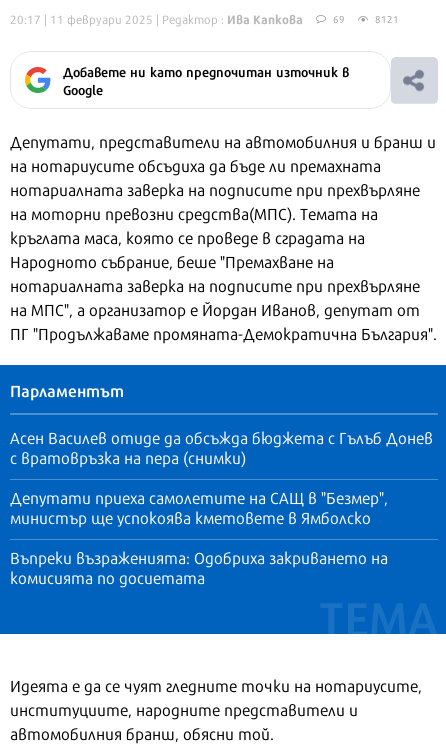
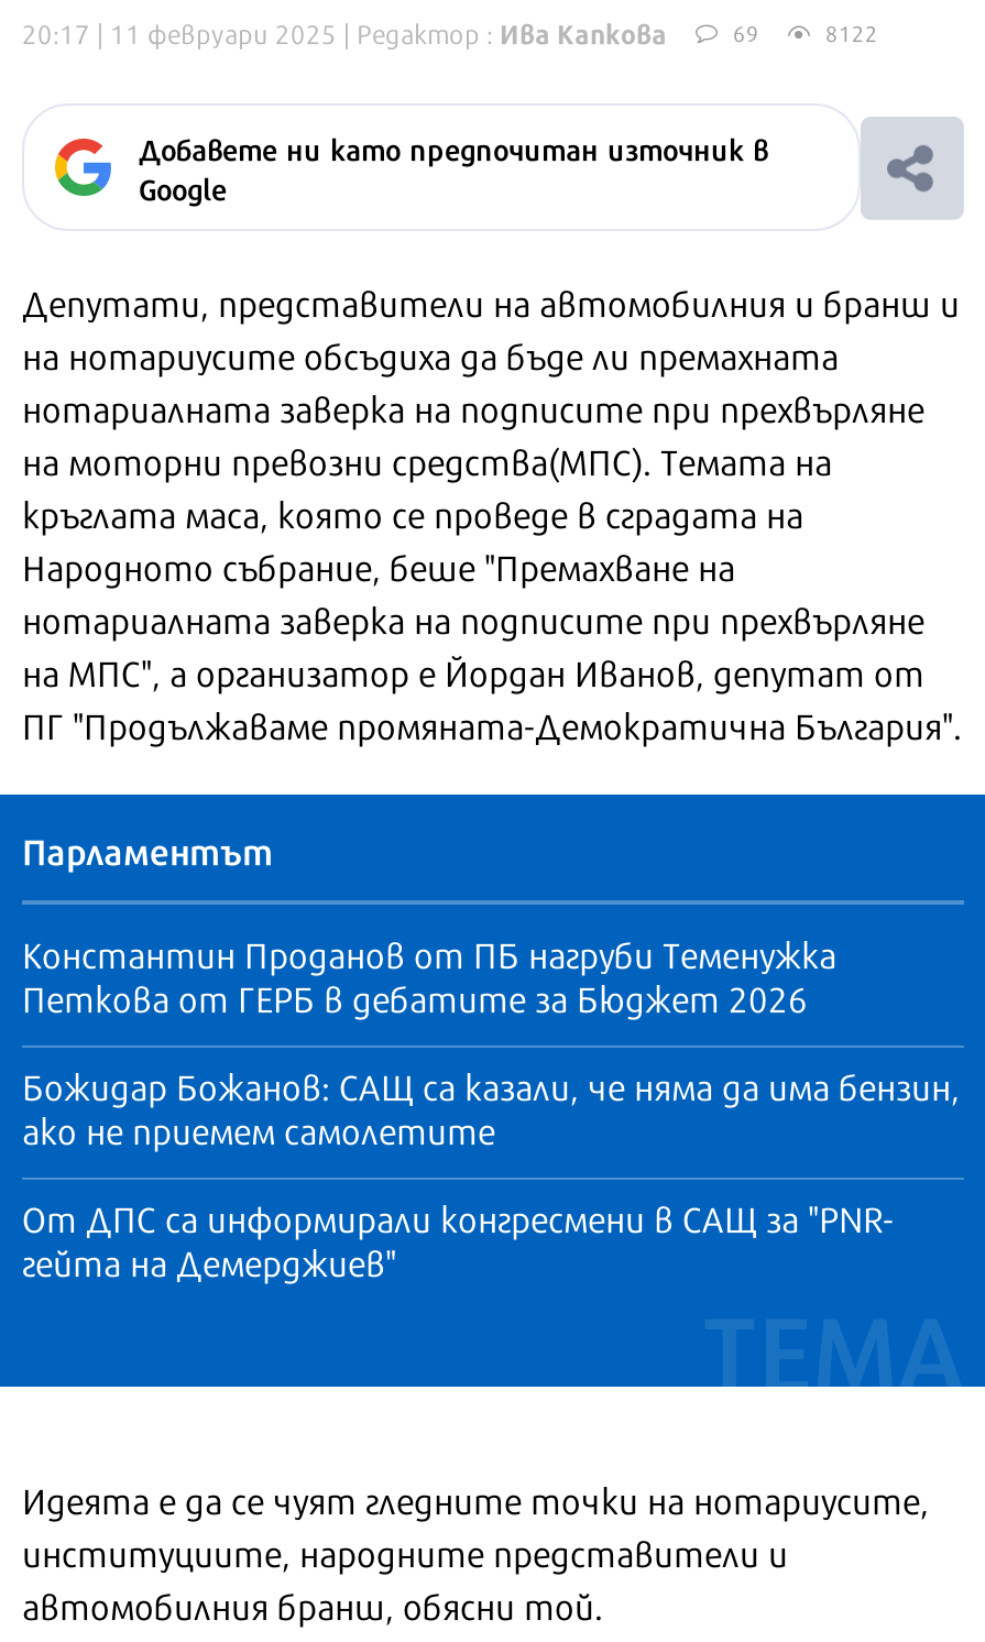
- 8121
+ 8122

- Асен Василев отиде да обсъжда бюджета с Гълъб Донев
- с вратовръзка на пера (снимки)
+ Константин Проданов от ПБ нагруби Теменужка
+ Петкова от ГЕРБ в дебатите за Бюджет 2026

- Депутати приеха самолетите на САЩ в "Безмер",
- министър ще успокоява кметовете в Ямболско
+ Божидар Божанов: САЩ са казали, че няма да има бензин,
+ ако не приемем самолетите

- Въпреки възраженията: Одобриха закриването на
- комисията по досиетата
+ От ДПС са информирали конгресмени в САЩ за "PNR-
+ гейта на Демерджиев"
